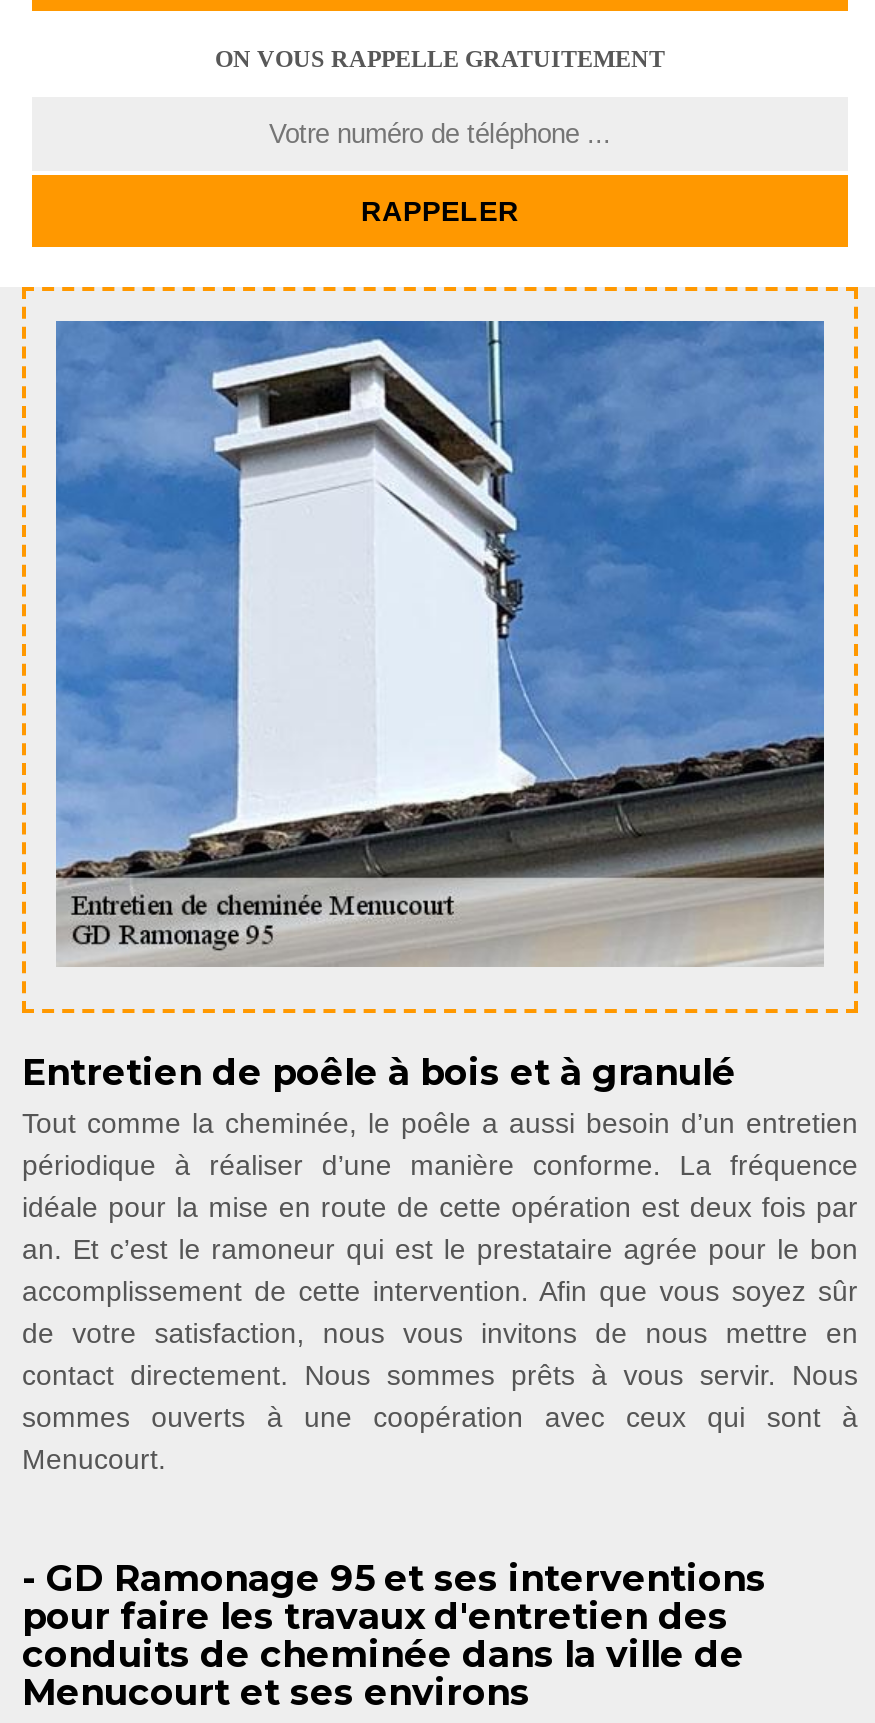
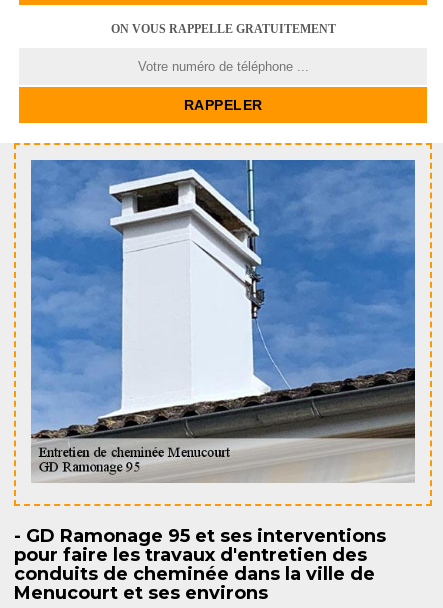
- Entretien de poêle à bois et à granulé
- Tout comme la cheminée, le poêle a aussi besoin d’un entretien
- périodique à réaliser d’une manière conforme. La fréquence
- idéale pour la mise en route de cette opération est deux fois par
- an. Et c’est le ramoneur qui est le prestataire agrée pour le bon
- accomplissement de cette intervention. Afin que vous soyez sûr
- de votre satisfaction, nous vous invitons de nous mettre en
- contact directement. Nous sommes prêts à vous servir. Nous
- sommes ouverts à une coopération avec ceux qui sont à
- Menucourt.
